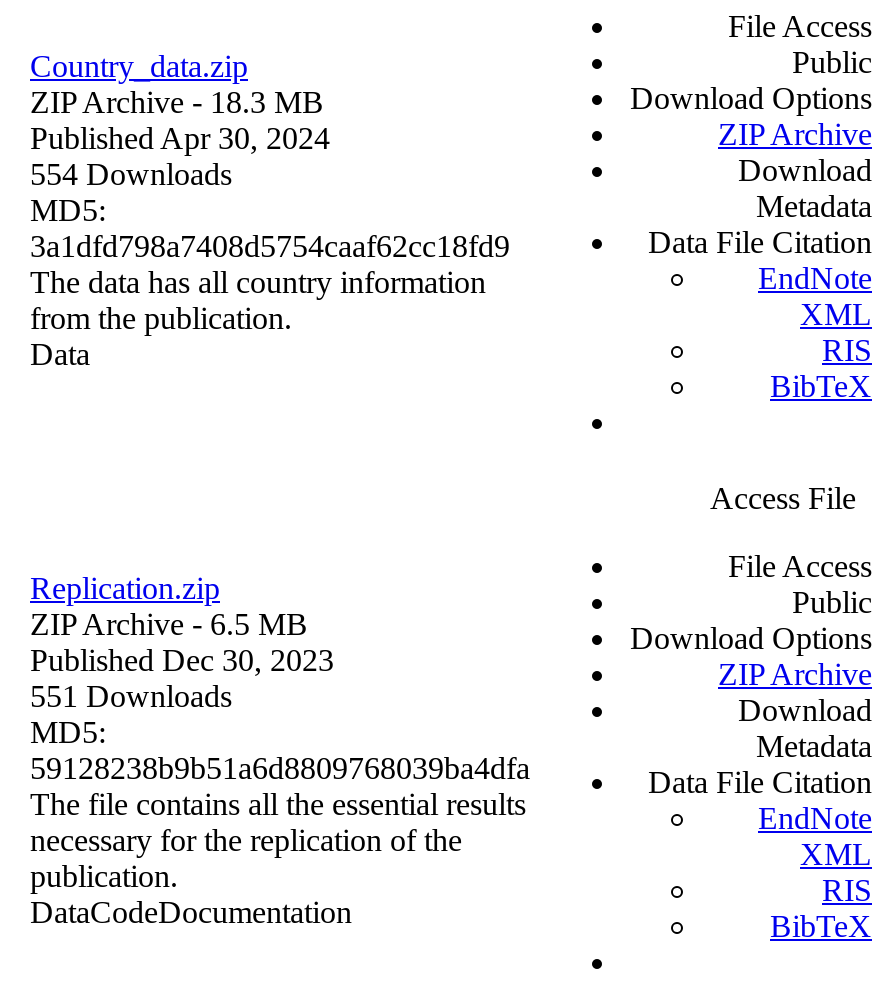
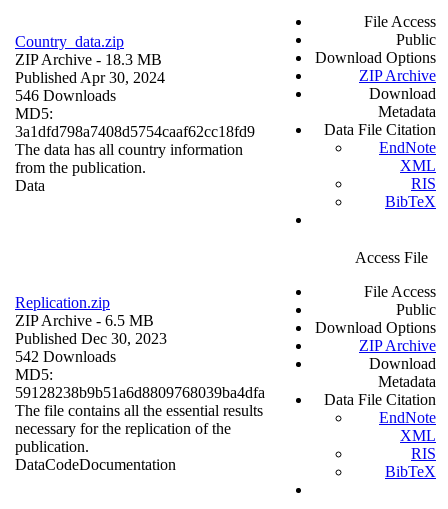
- 554 Downloads
+ 546 Downloads

- 551 Downloads
+ 542 Downloads
